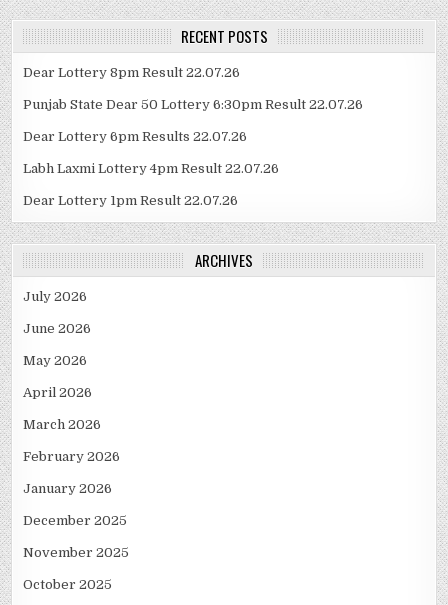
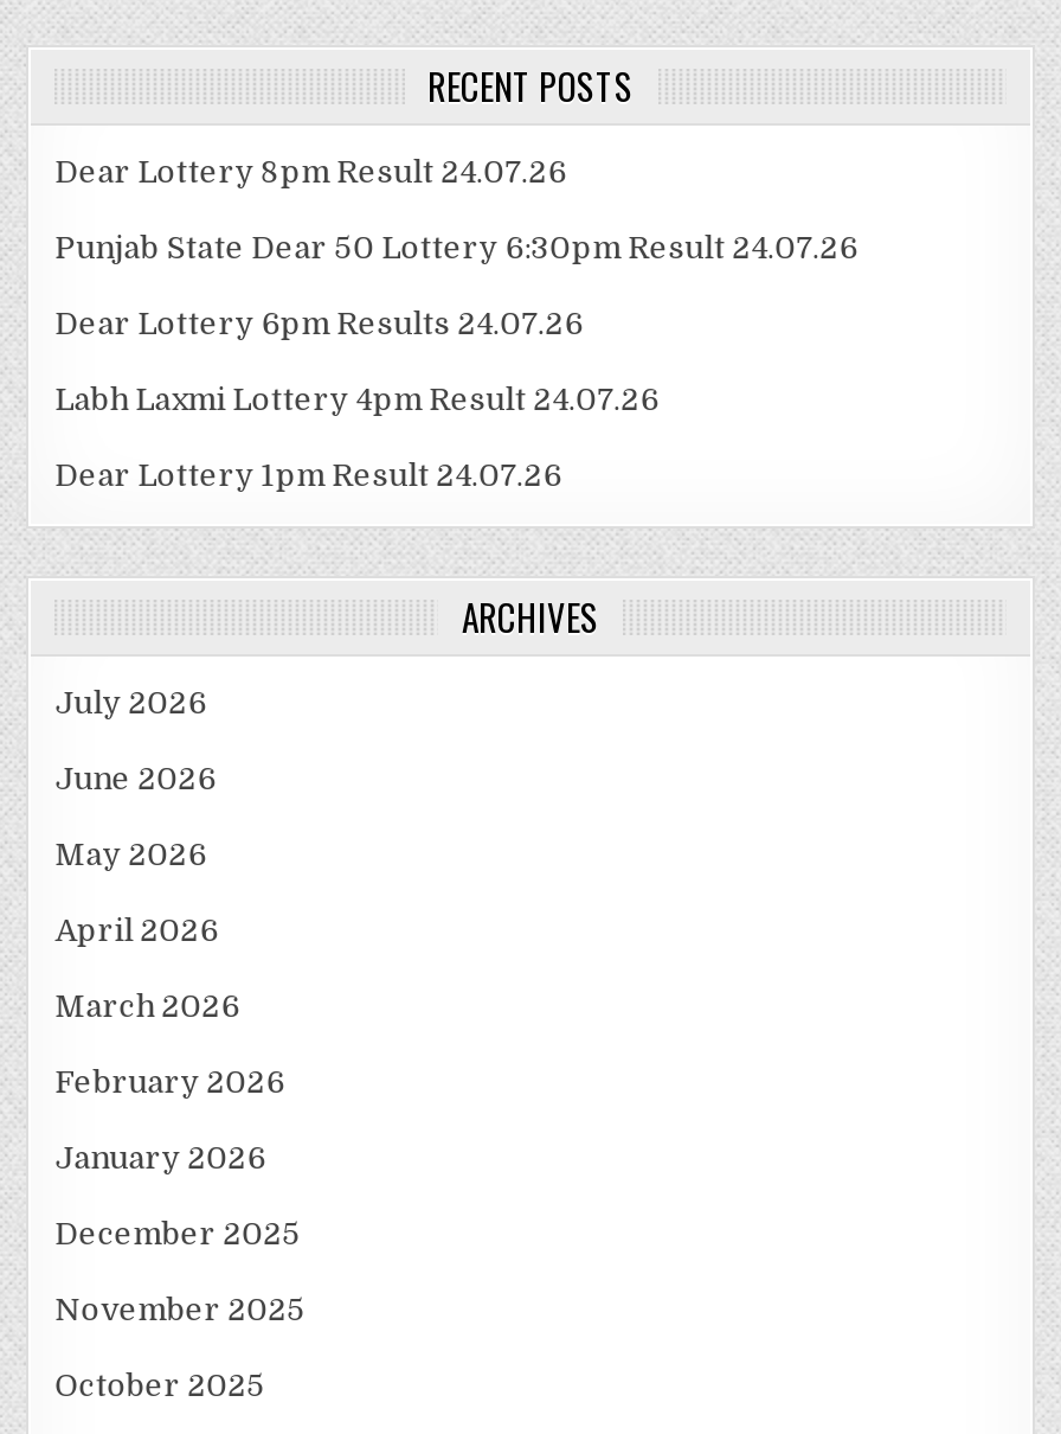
- Dear Lottery 8pm Result 22.07.26
+ Dear Lottery 8pm Result 24.07.26

- Punjab State Dear 50 Lottery 6:30pm Result 22.07.26
+ Punjab State Dear 50 Lottery 6:30pm Result 24.07.26

- Dear Lottery 6pm Results 22.07.26
+ Dear Lottery 6pm Results 24.07.26

- Labh Laxmi Lottery 4pm Result 22.07.26
+ Labh Laxmi Lottery 4pm Result 24.07.26

- Dear Lottery 1pm Result 22.07.26
+ Dear Lottery 1pm Result 24.07.26
